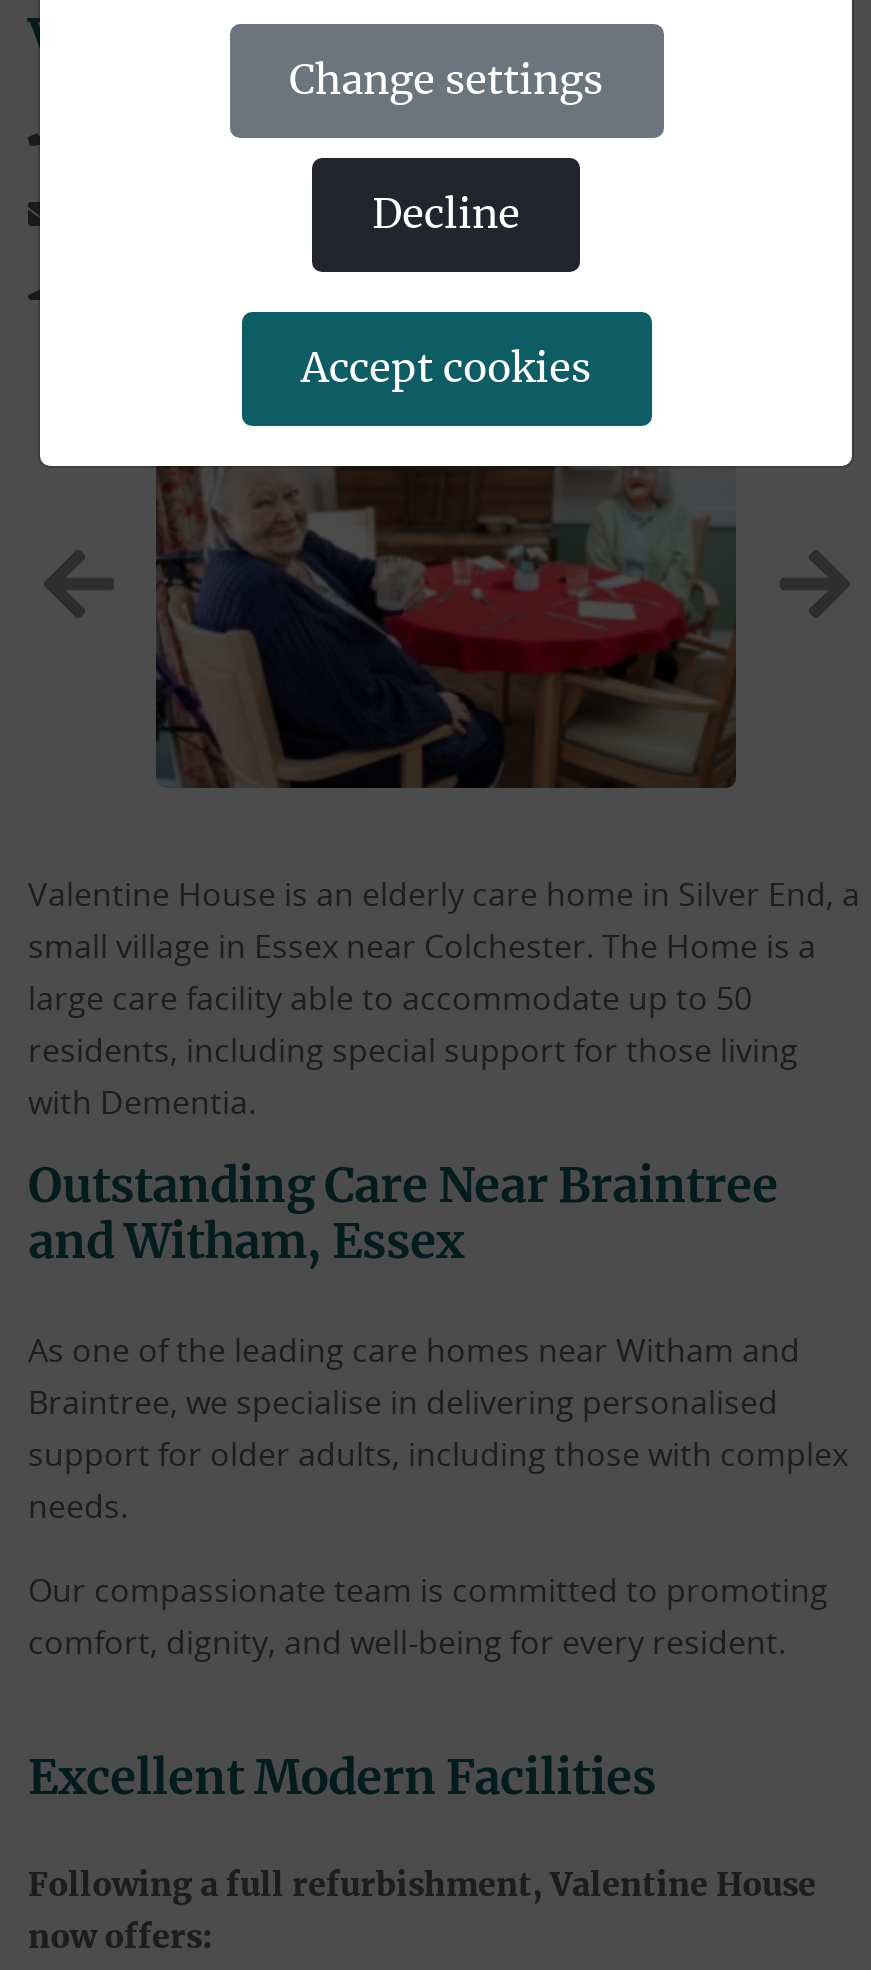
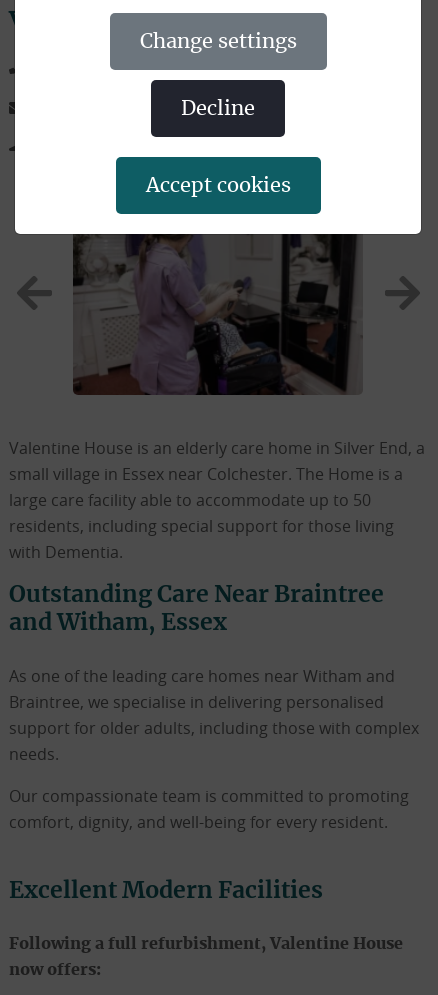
- [image]
+ [image]
